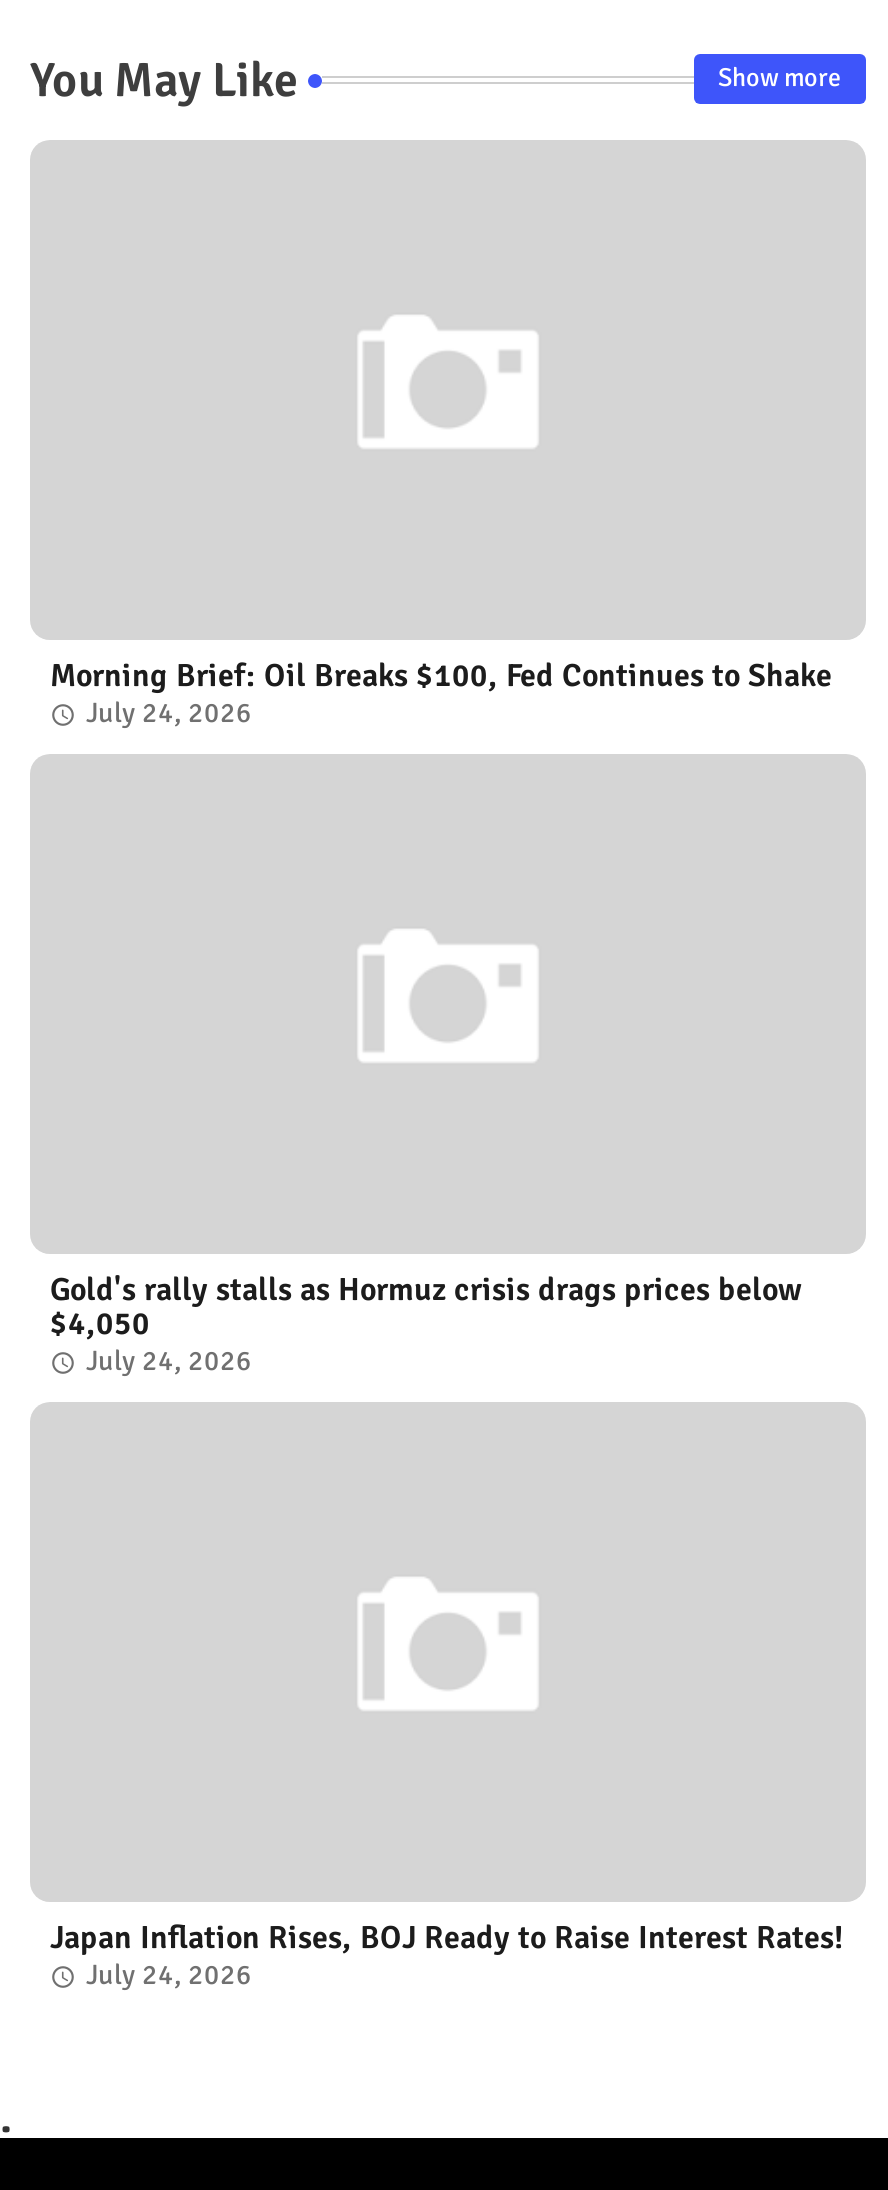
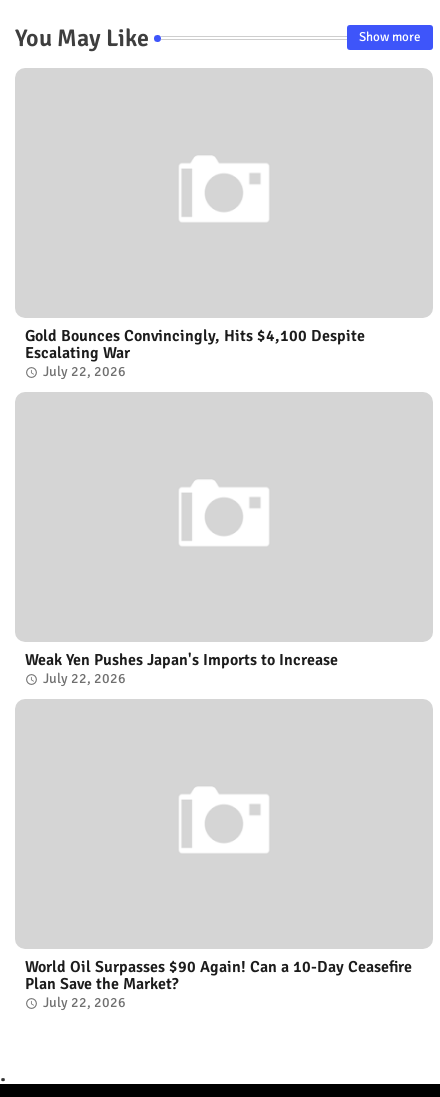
- Morning Brief: Oil Breaks $100, Fed Continues to Shake
- July 24, 2026
+ Gold Bounces Convincingly, Hits $4,100 Despite
+ Escalating War
+ July 22, 2026

- Gold's rally stalls as Hormuz crisis drags prices below
- $4,050
- July 24, 2026
+ Weak Yen Pushes Japan's Imports to Increase
+ July 22, 2026

- Japan Inflation Rises, BOJ Ready to Raise Interest Rates!
- July 24, 2026
+ World Oil Surpasses $90 Again! Can a 10-Day Ceasefire
+ Plan Save the Market?
+ July 22, 2026
